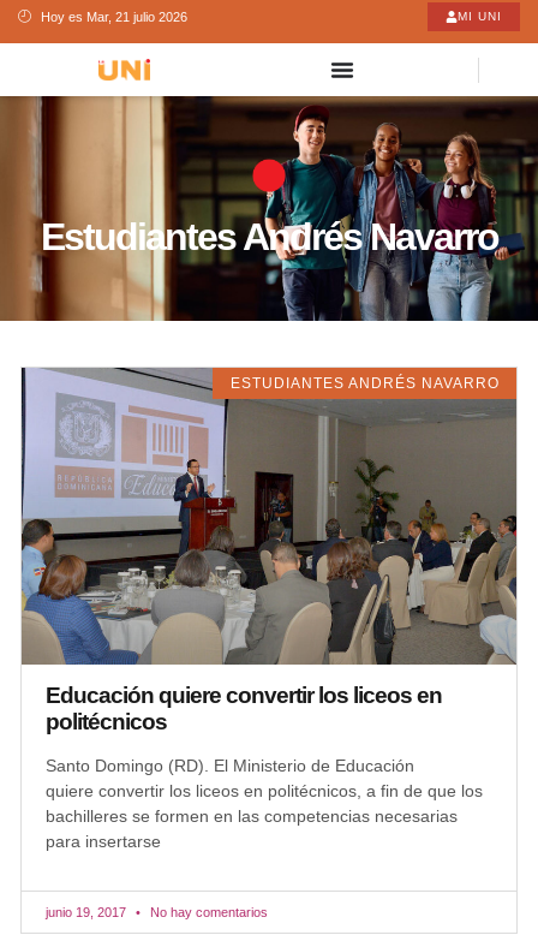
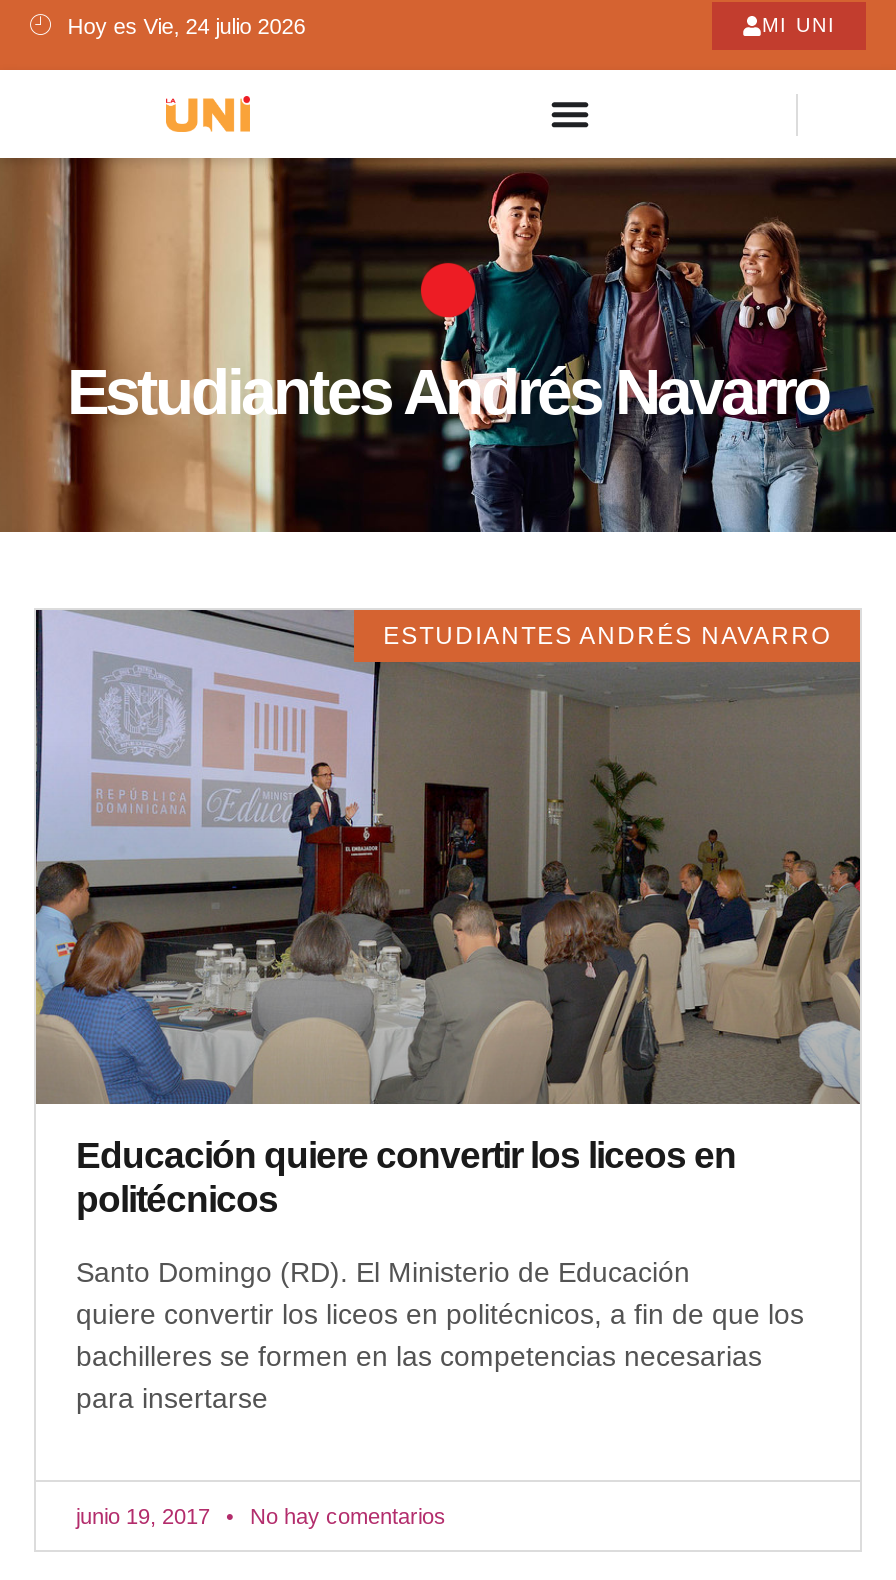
- Hoy es Mar, 21 julio 2026
+ Hoy es Vie, 24 julio 2026
